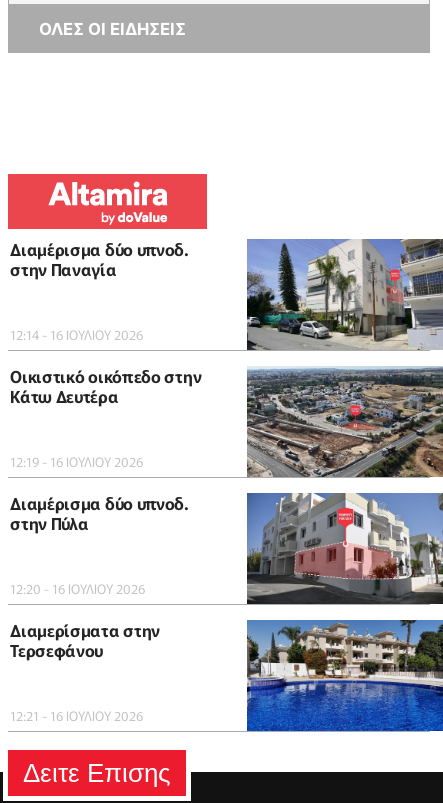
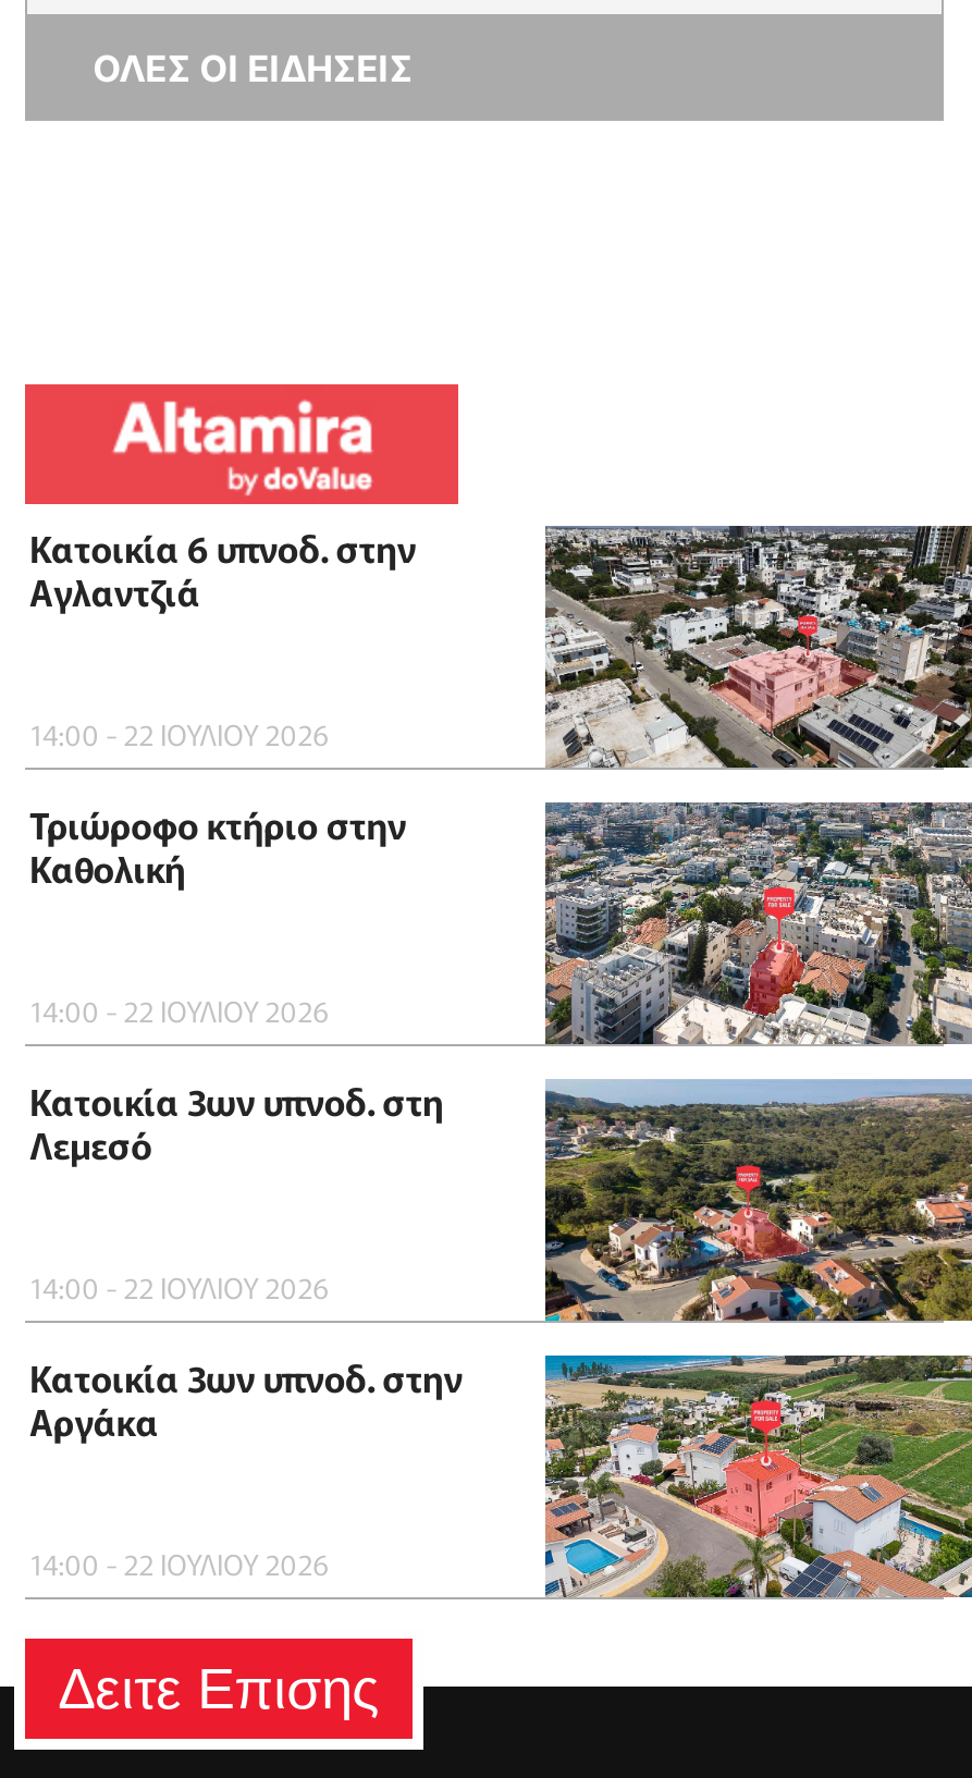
- Διαμέρισμα δύο υπνοδ.
- στην Παναγία
+ Κατοικία 6 υπνοδ. στην
+ Αγλαντζιά

- [image]
+ [image]

- 12:14 - 16 ΙΟΥΛΙΟΥ 2026
+ 14:00 - 22 ΙΟΥΛΙΟΥ 2026

- Οικιστικό οικόπεδο στην
- Κάτω Δευτέρα
+ Τριώροφο κτήριο στην
+ Καθολική

- [image]
+ [image]

- 12:19 - 16 ΙΟΥΛΙΟΥ 2026
+ 14:00 - 22 ΙΟΥΛΙΟΥ 2026

- Διαμέρισμα δύο υπνοδ.
- στην Πύλα
+ Κατοικία 3ων υπνοδ. στη
+ Λεμεσό

- [image]
+ [image]

- 12:20 - 16 ΙΟΥΛΙΟΥ 2026
+ 14:00 - 22 ΙΟΥΛΙΟΥ 2026

- Διαμερίσματα στην
- Τερσεφάνου
+ Κατοικία 3ων υπνοδ. στην
+ Αργάκα

- [image]
+ [image]

- 12:21 - 16 ΙΟΥΛΙΟΥ 2026
+ 14:00 - 22 ΙΟΥΛΙΟΥ 2026
